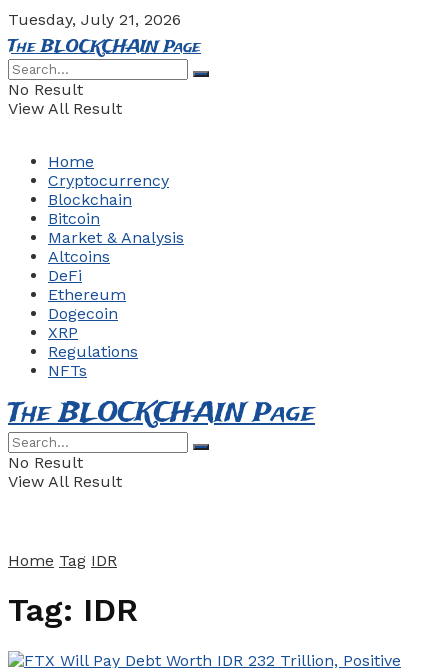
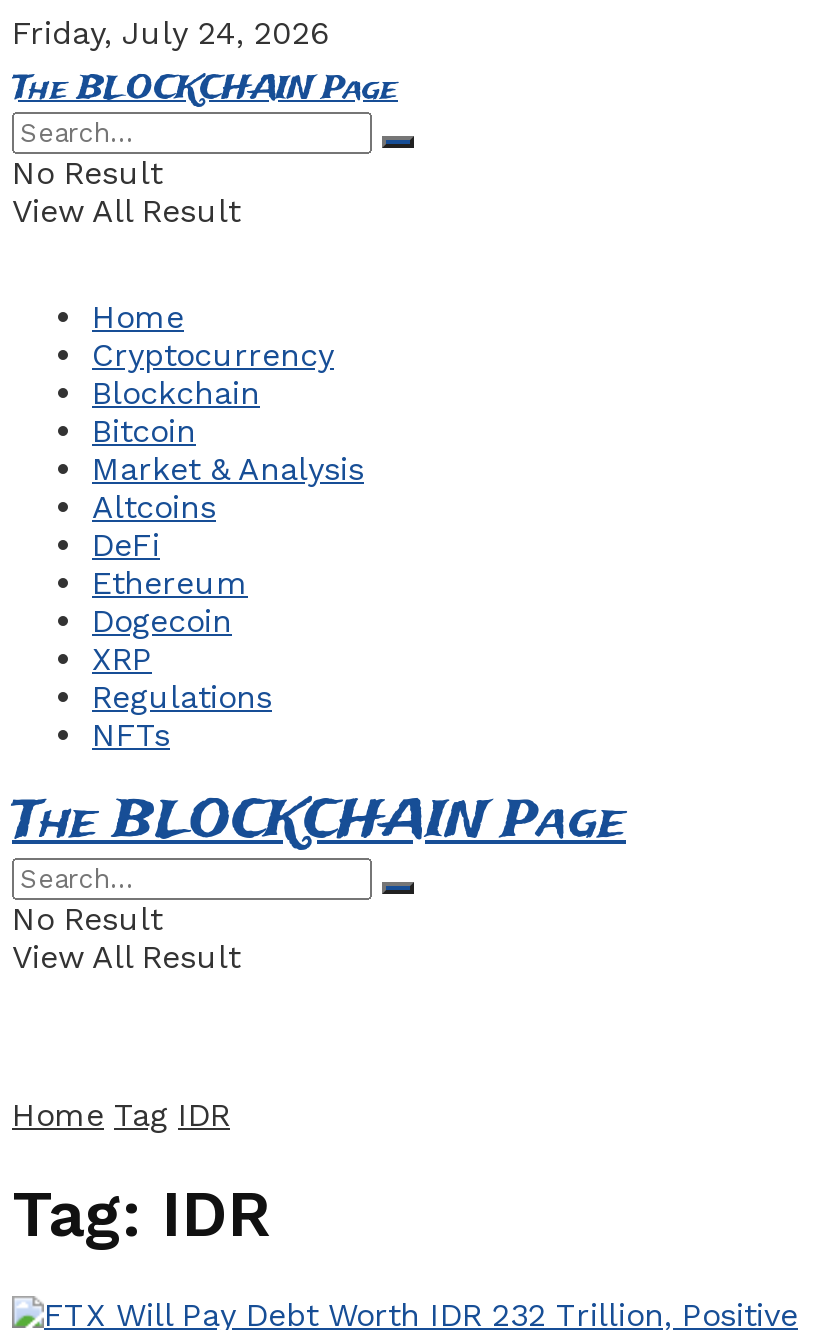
- Tuesday, July 21, 2026
+ Friday, July 24, 2026
